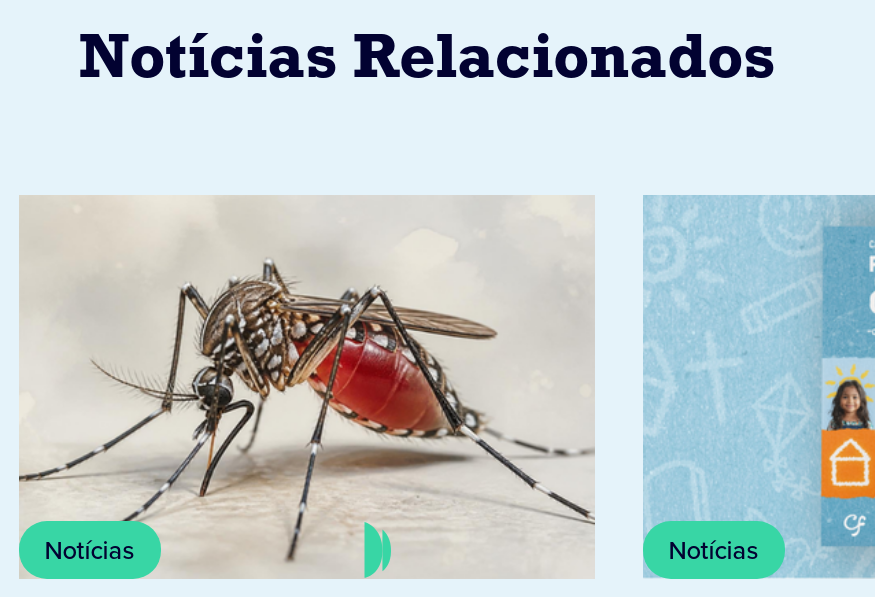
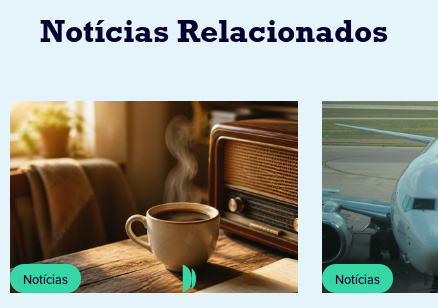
- [image]
+ [image]

- [image]
+ [image]
